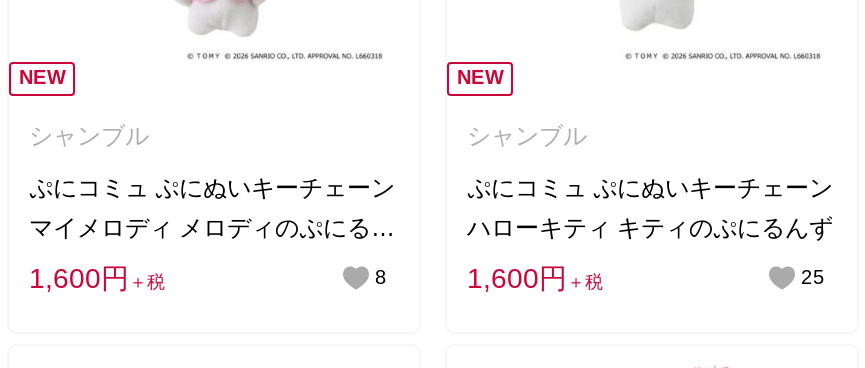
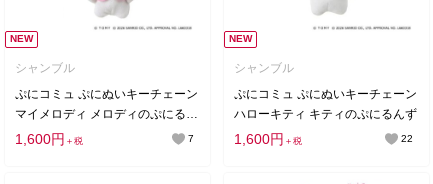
- 8
+ 7

- 25
+ 22
